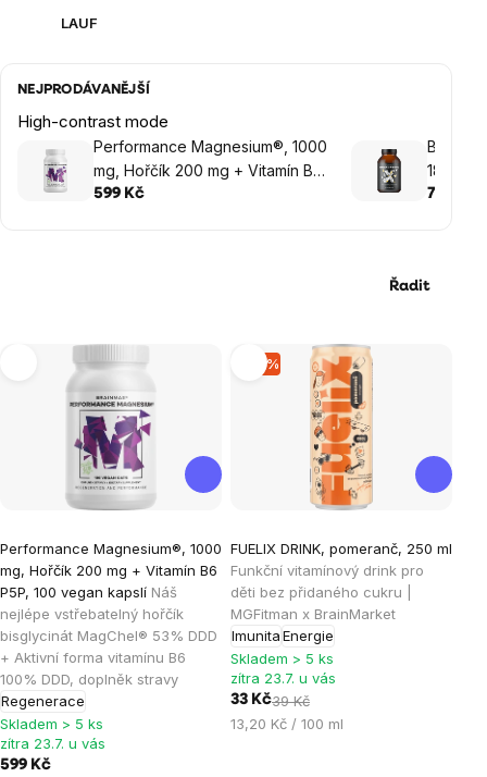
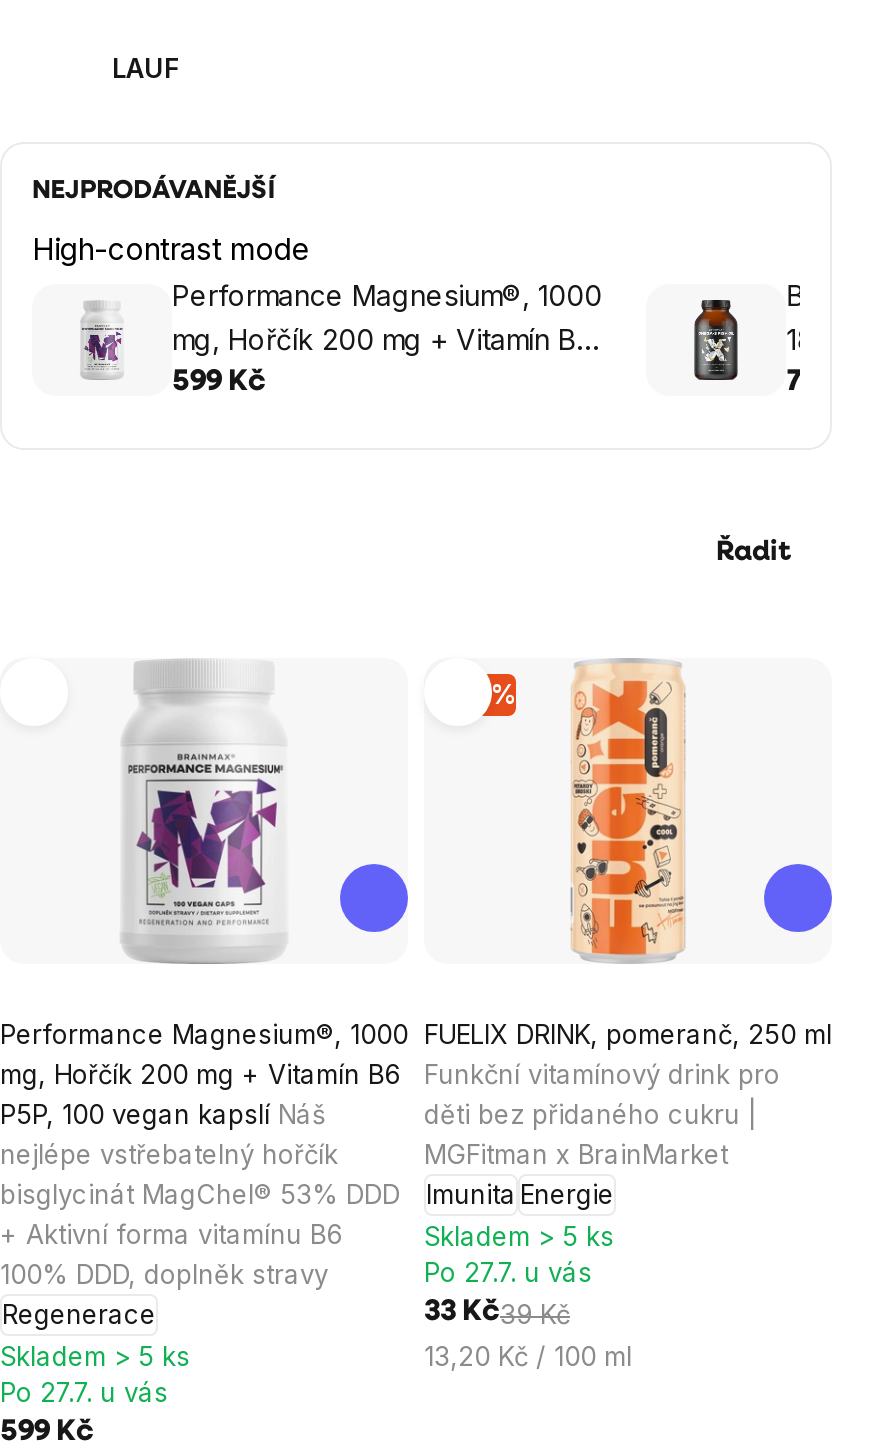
- zítra 23.7. u vás
+ Po 27.7. u vás

- zítra 23.7. u vás
+ Po 27.7. u vás
